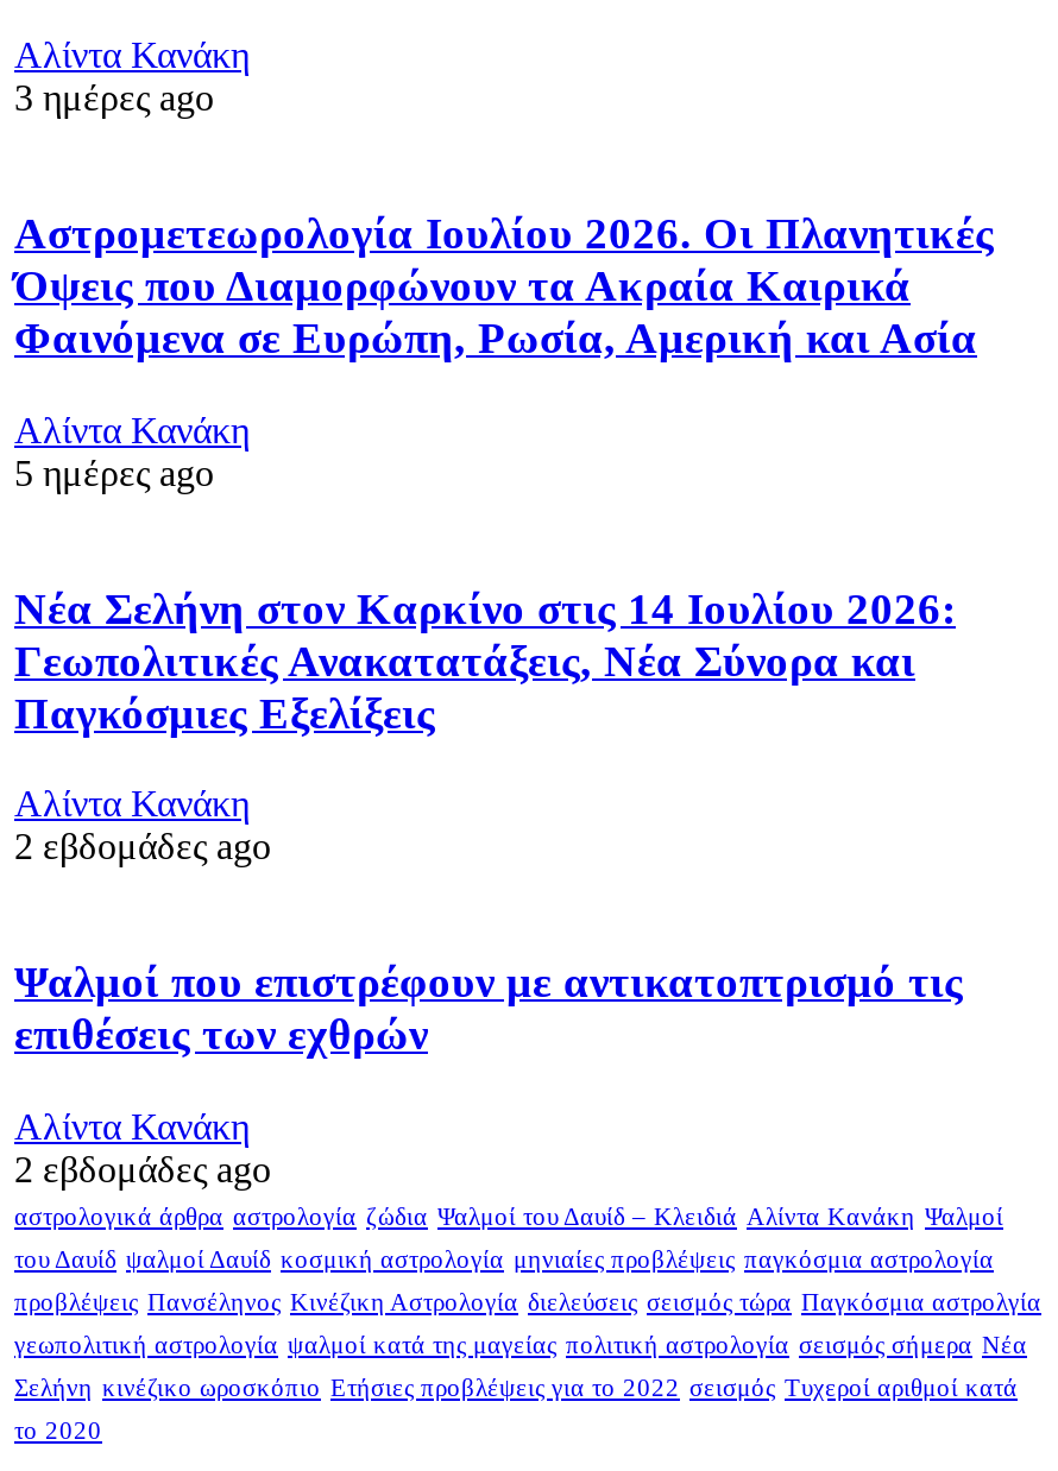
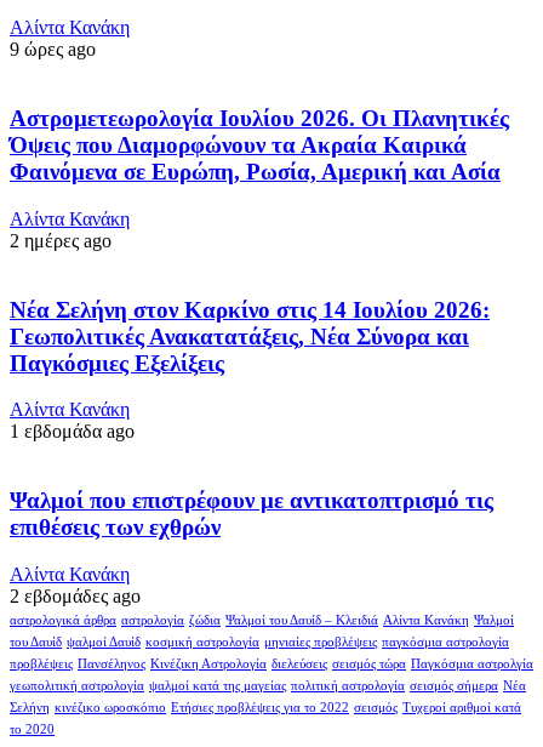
- 3 ημέρες ago
+ 9 ώρες ago

- 5 ημέρες ago
+ 2 ημέρες ago

- 2 εβδομάδες ago
+ 1 εβδομάδα ago
